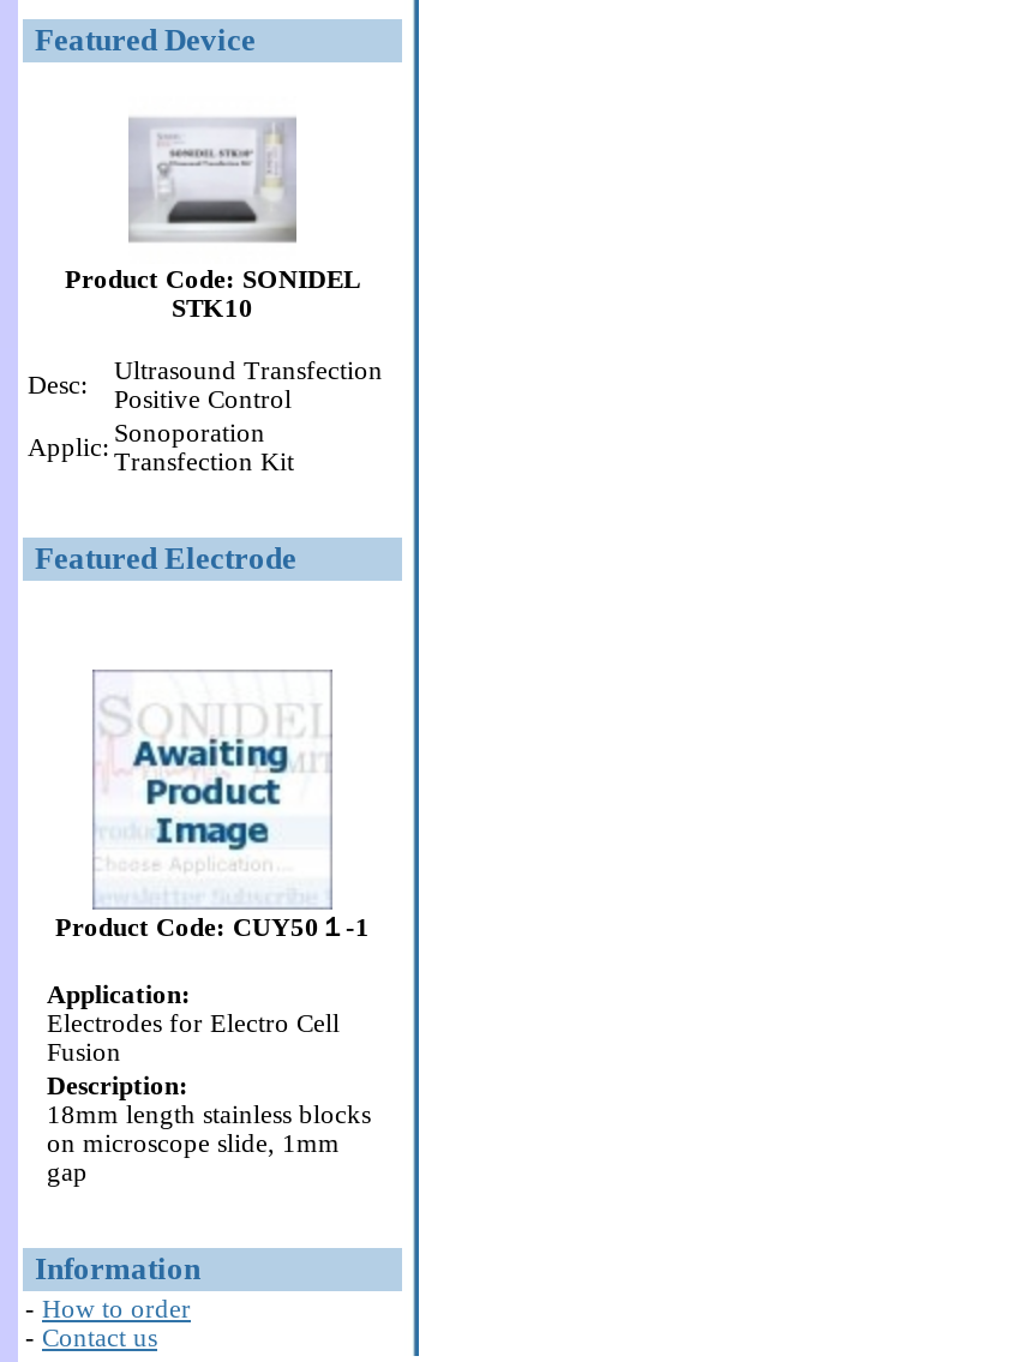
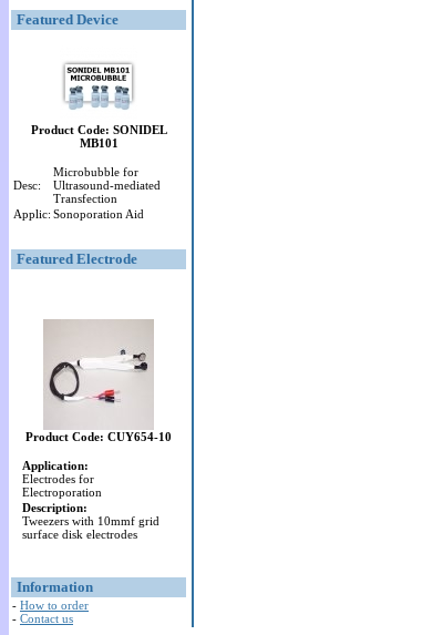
- [image]
- STK10
+ [image]
+ MB101

- Ultrasound Transfection
- Positive Control
- Applic: Sonoporation
- Transfection Kit
+ Microbubble for
+ Ultrasound-mediated
+ Transfection
+ Applic: Sonoporation Aid

- [image]
- Product Code: CUY50１-1
+ [image]
+ Product Code: CUY654-10

- Electrodes for Electro Cell
- Fusion
+ Electrodes for
+ Electroporation

- 18mm length stainless blocks
- on microscope slide, 1mm
- gap
+ Tweezers with 10mmf grid
+ surface disk electrodes
